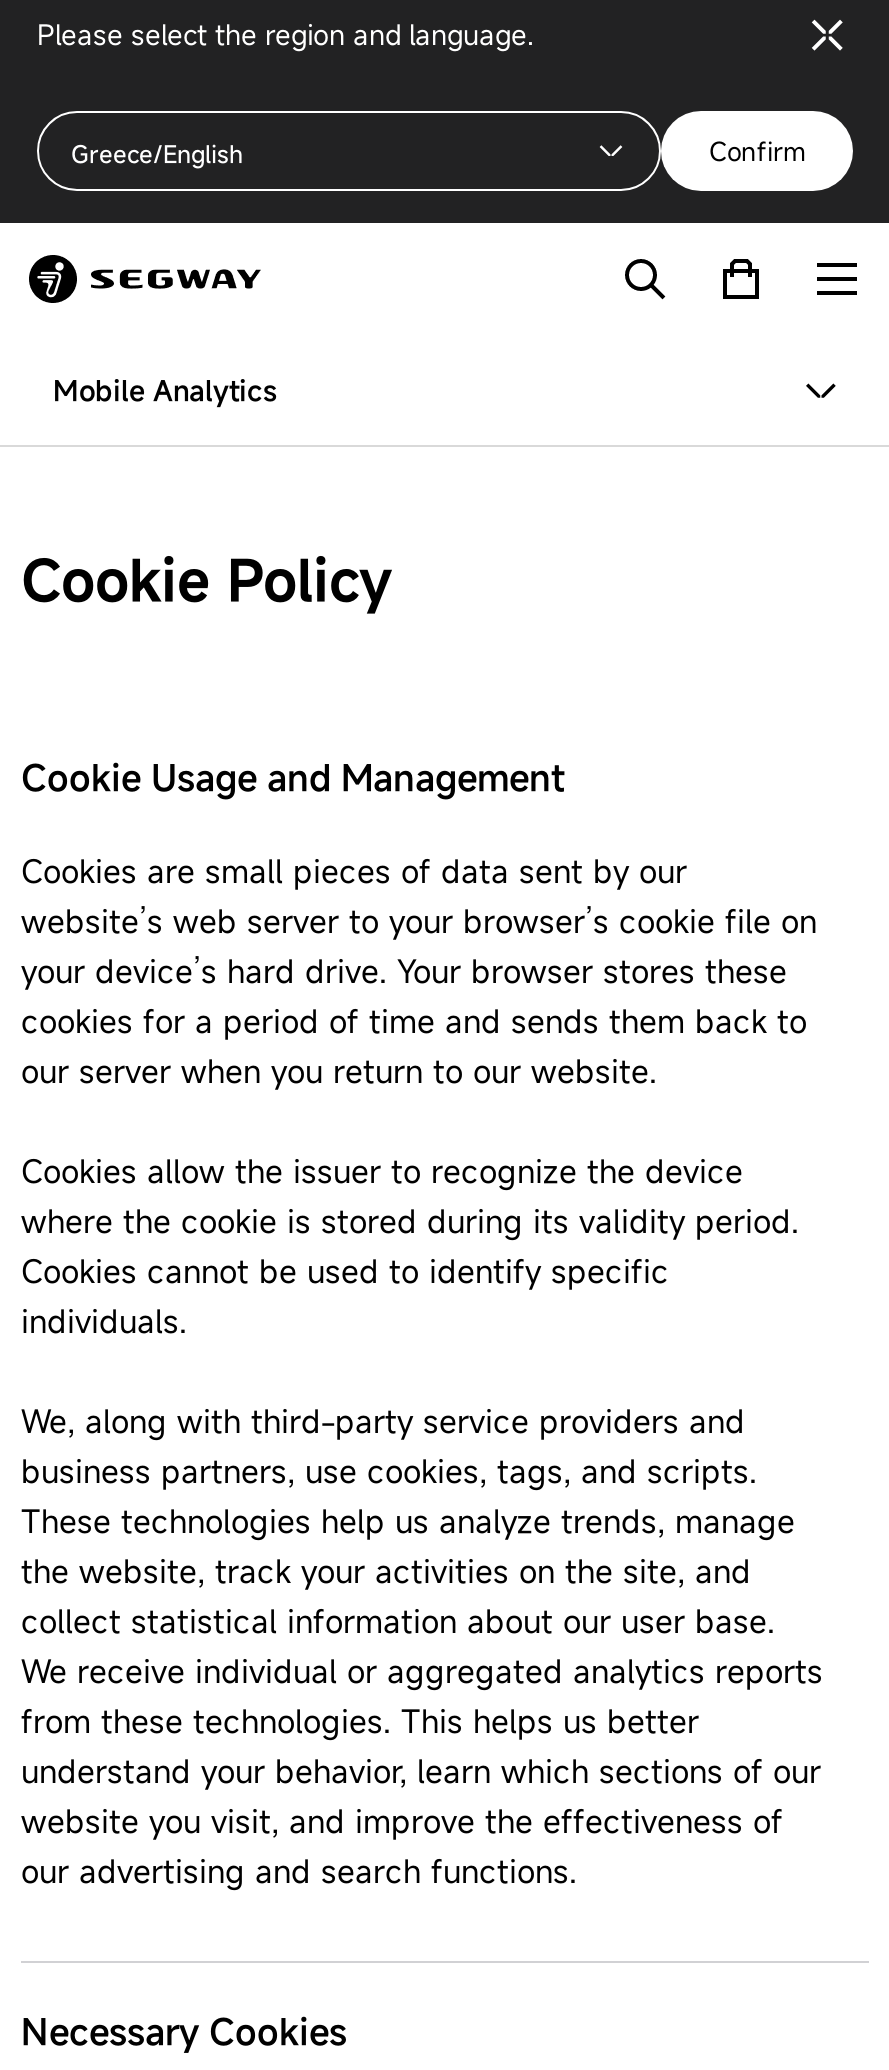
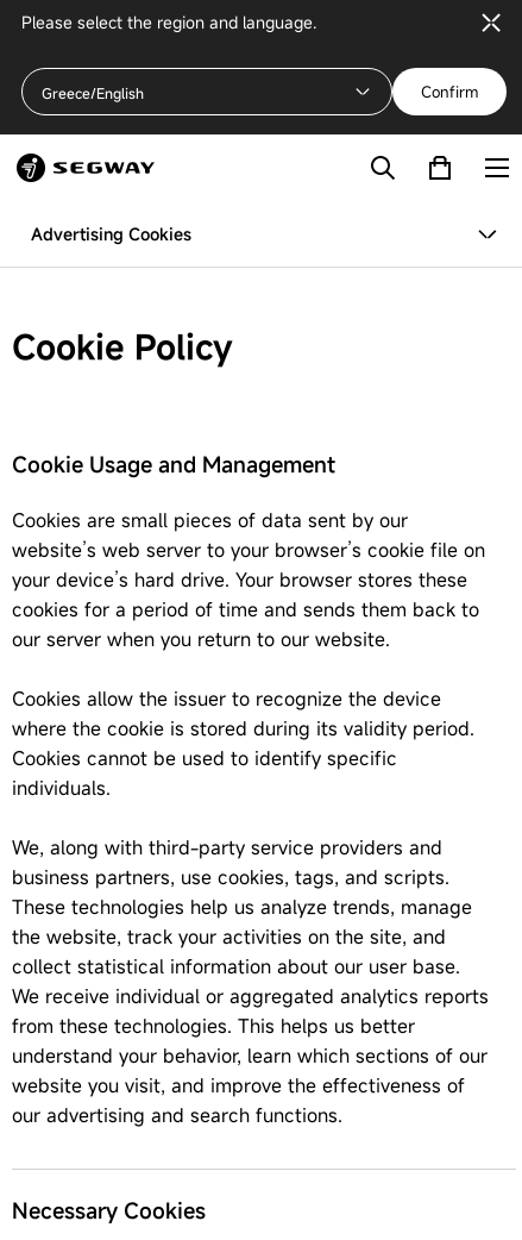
- Mobile Analytics
+ Advertising Cookies
